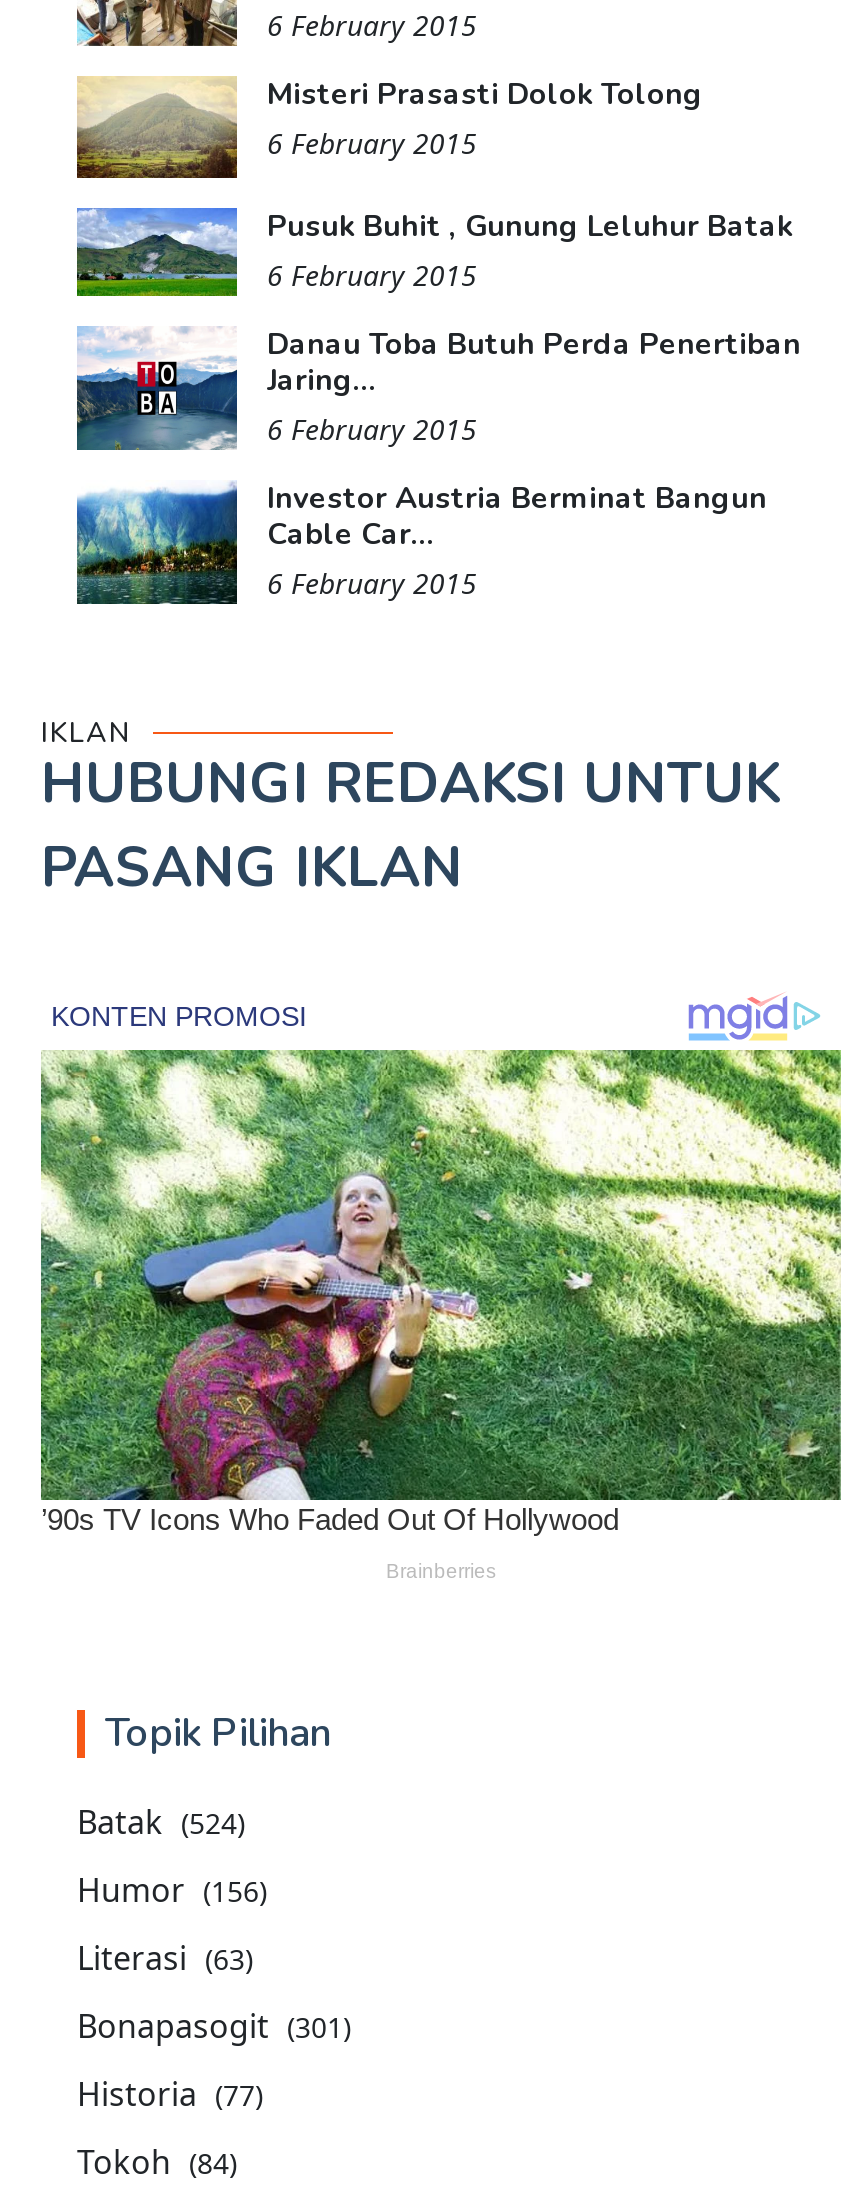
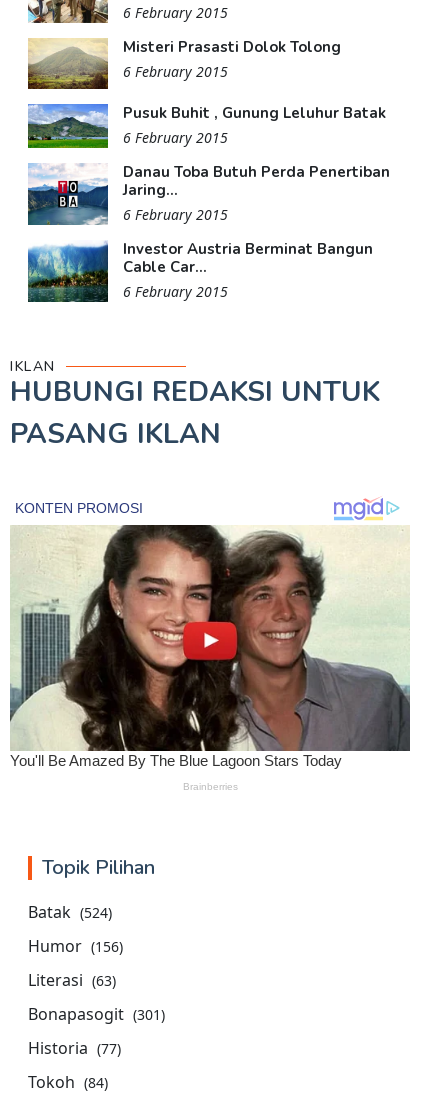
- [image]
+ [image]
